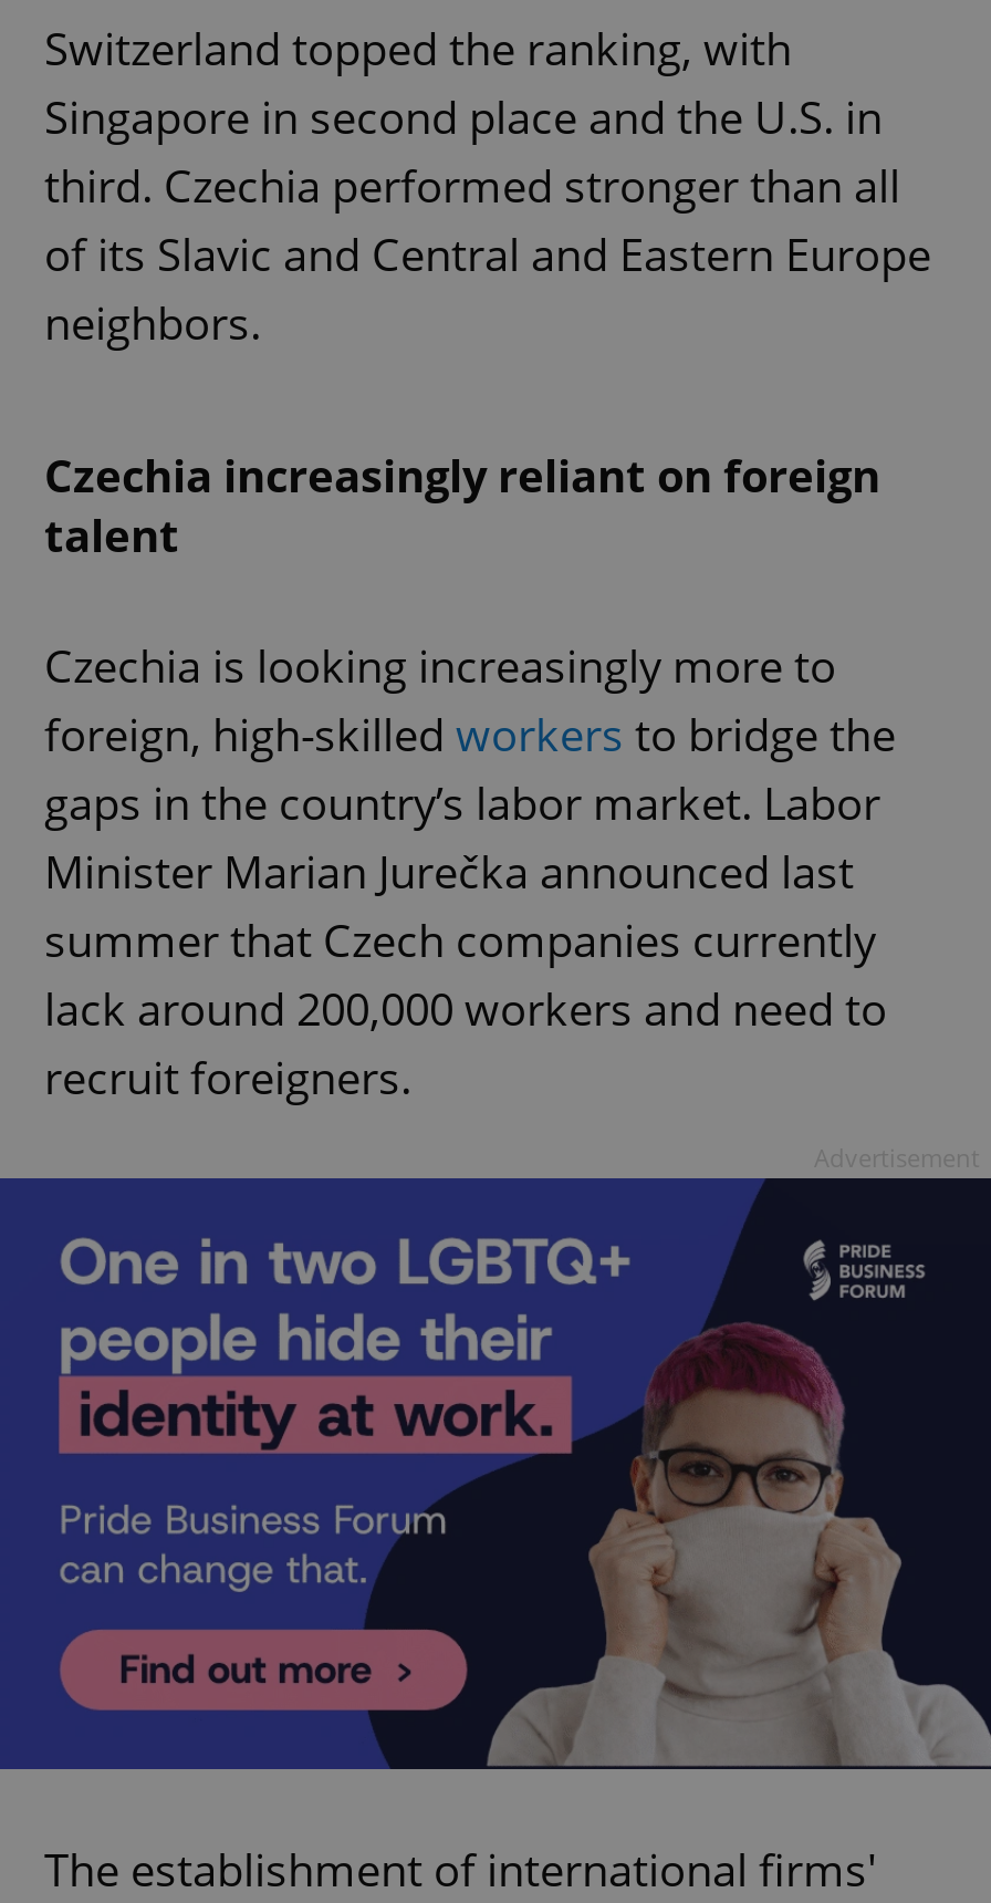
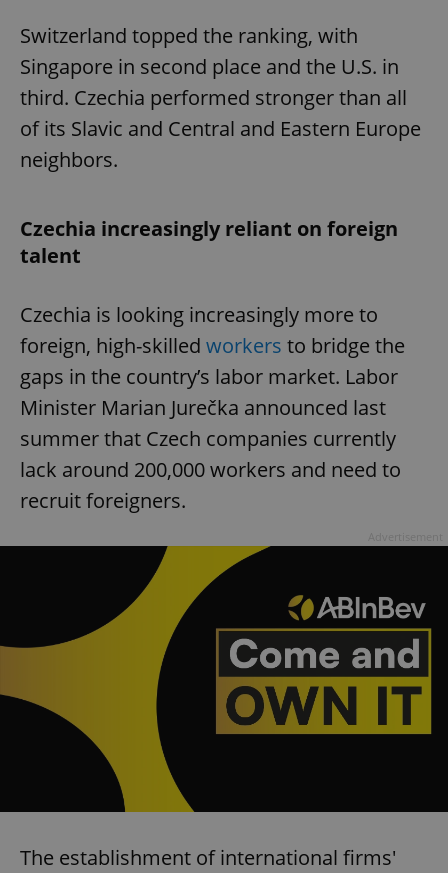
- [image]
+ [image]
